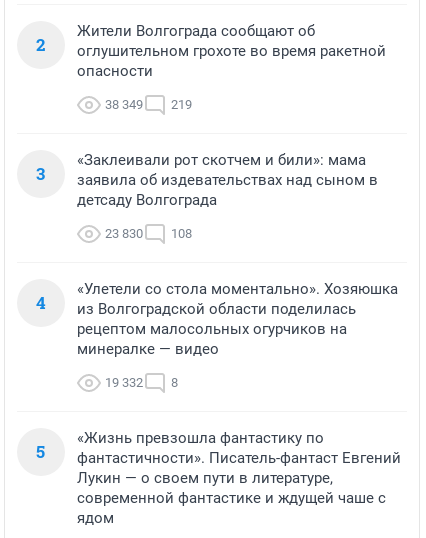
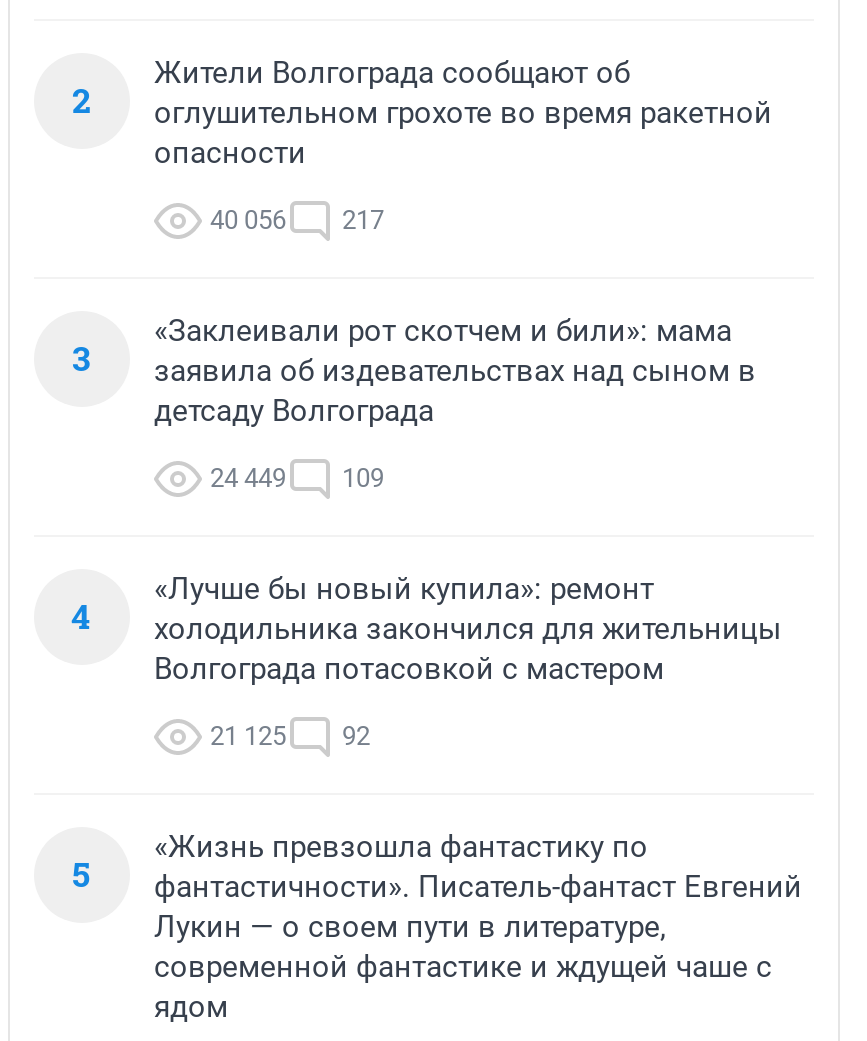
- 38 349
+ 40 056

- 219
+ 217

- 23 830
+ 24 449

- 108
+ 109

- «Улетели со стола моментально». Хозяюшка
- из Волгоградской области поделилась
- рецептом малосольных огурчиков на
- минералке — видео
+ «Лучше бы новый купила»: ремонт
+ холодильника закончился для жительницы
+ Волгограда потасовкой с мастером

- 19 332
- 8
+ 21 125
+ 92
